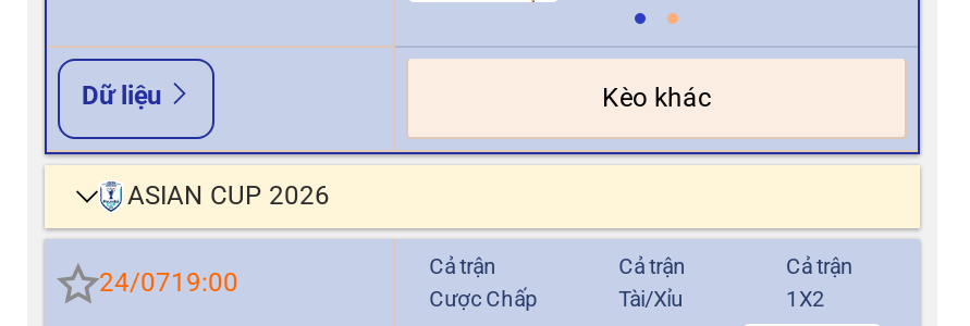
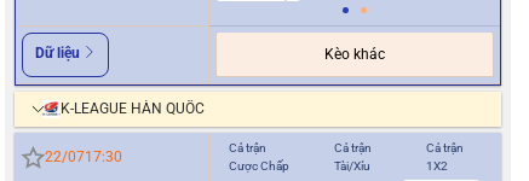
- ASIAN CUP 2026
+ K-LEAGUE HÀN QUỐC

- 24/0719:00
+ 22/0717:30
